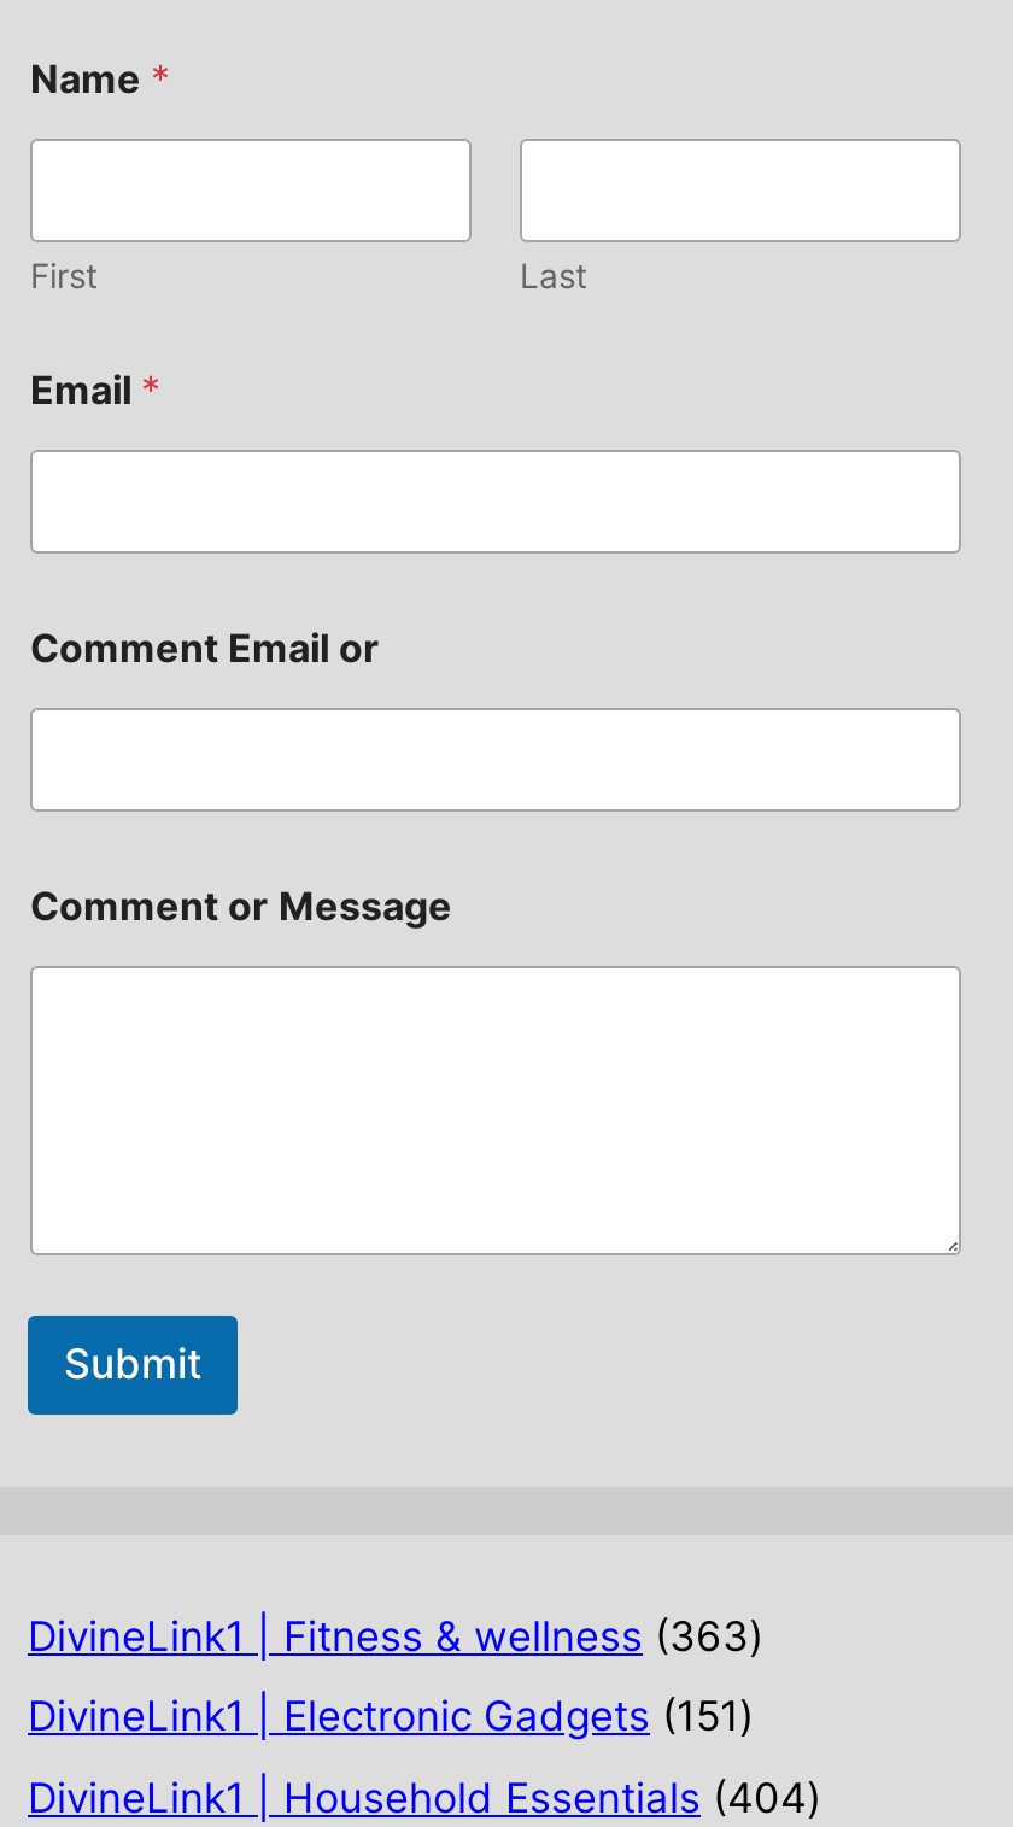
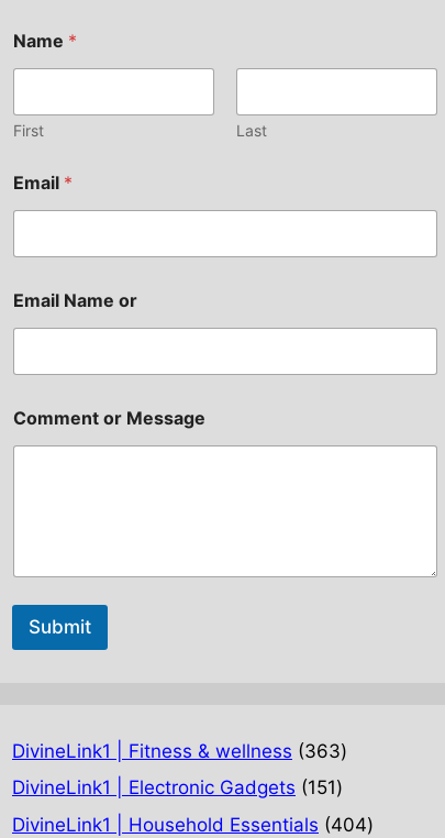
- Comment Email or
+ Email Name or
